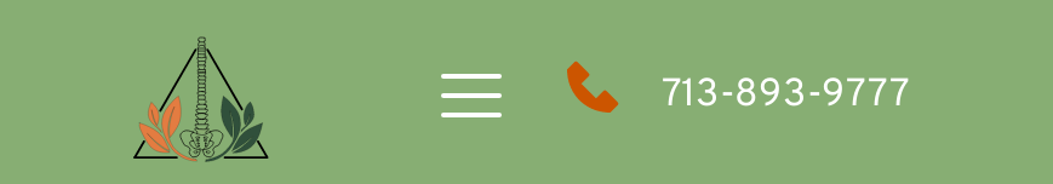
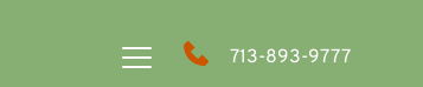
- [image]
